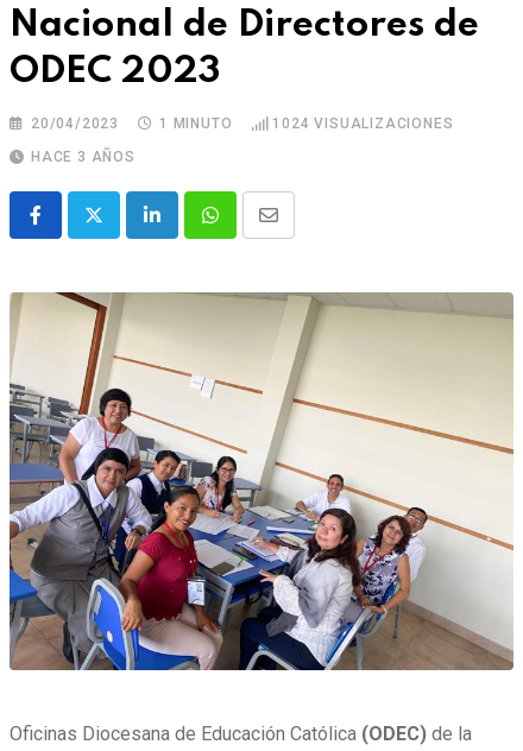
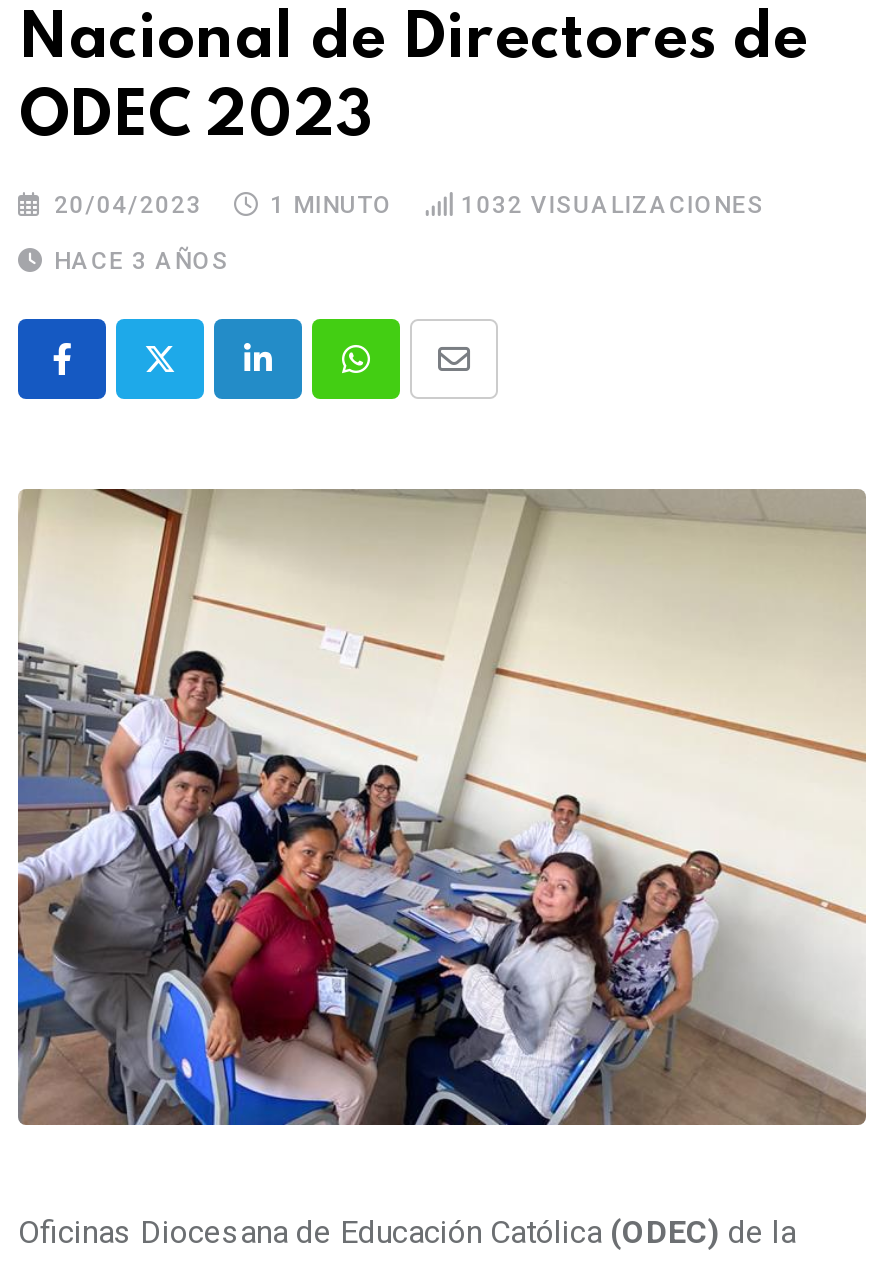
- 1024 VISUALIZACIONES
+ 1032 VISUALIZACIONES
